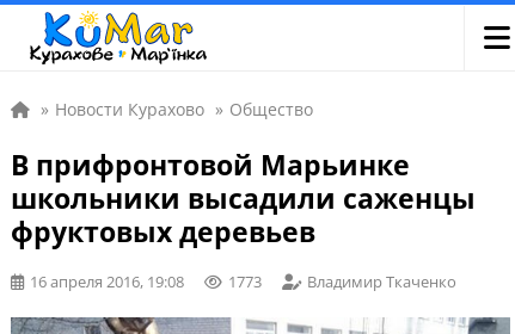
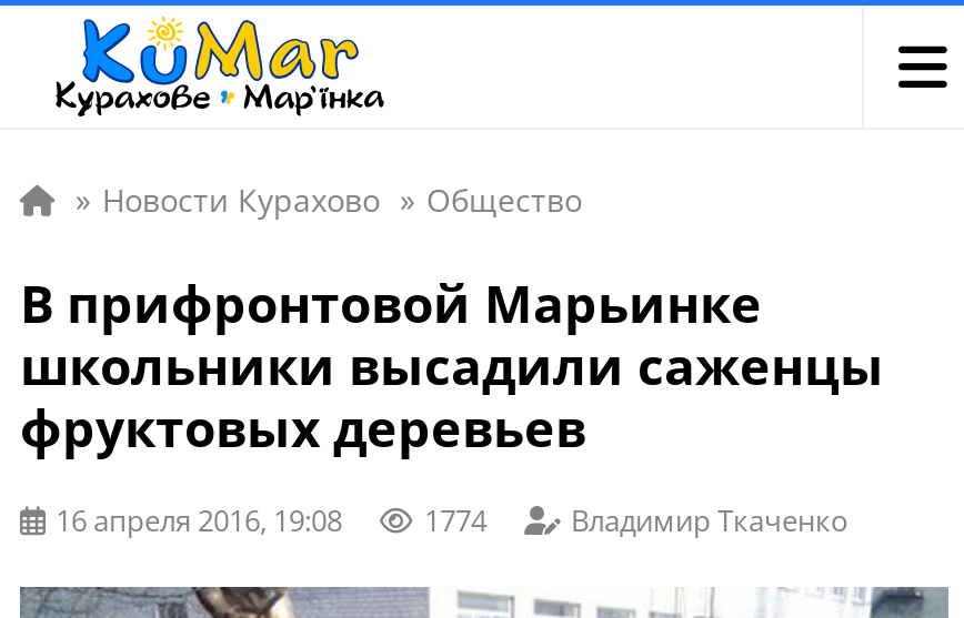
- 1773
+ 1774
